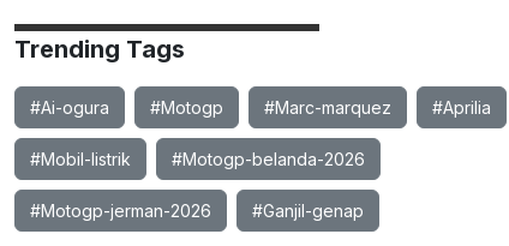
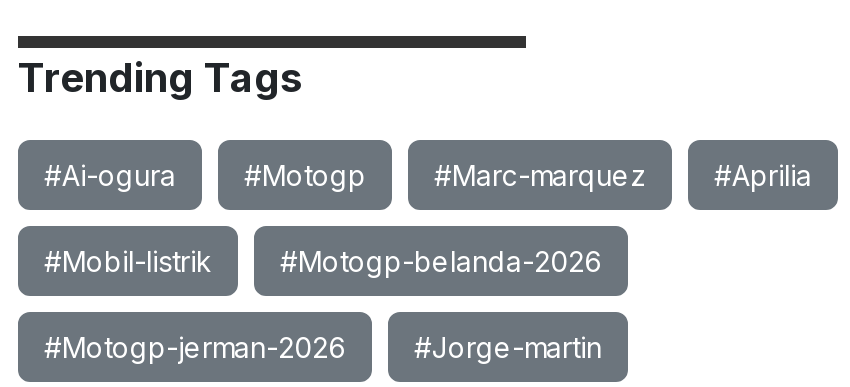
- #Ganjil-genap
+ #Jorge-martin
